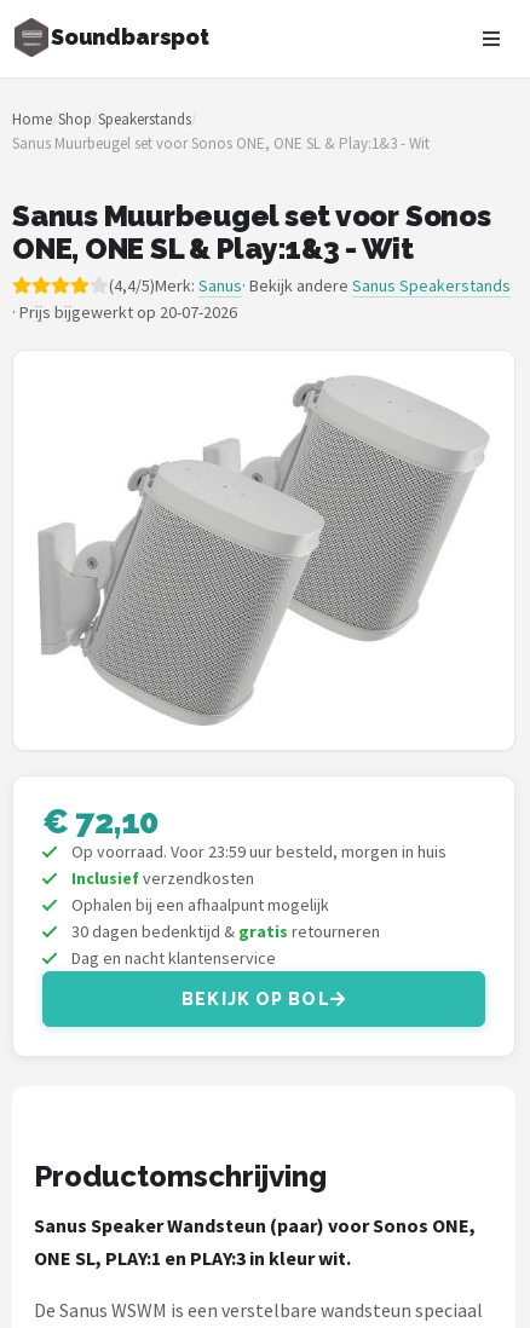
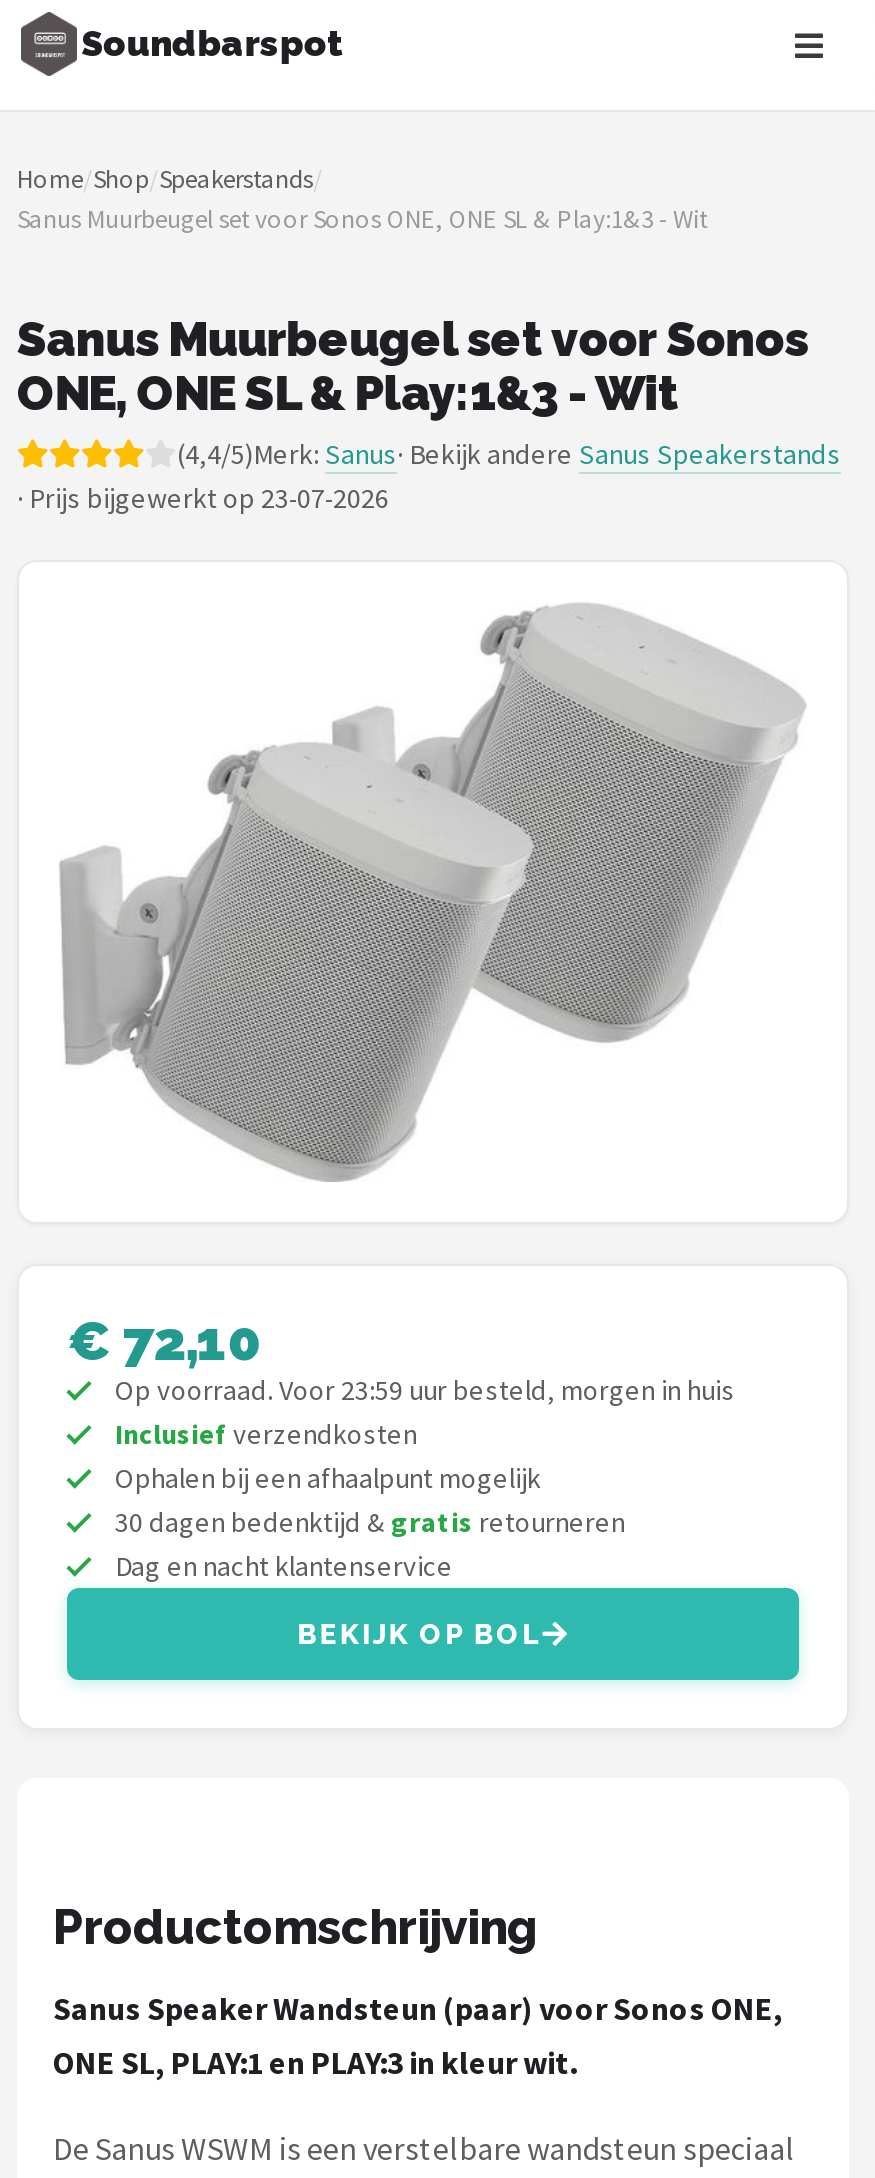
- · Prijs bijgewerkt op 20-07-2026
+ · Prijs bijgewerkt op 23-07-2026
